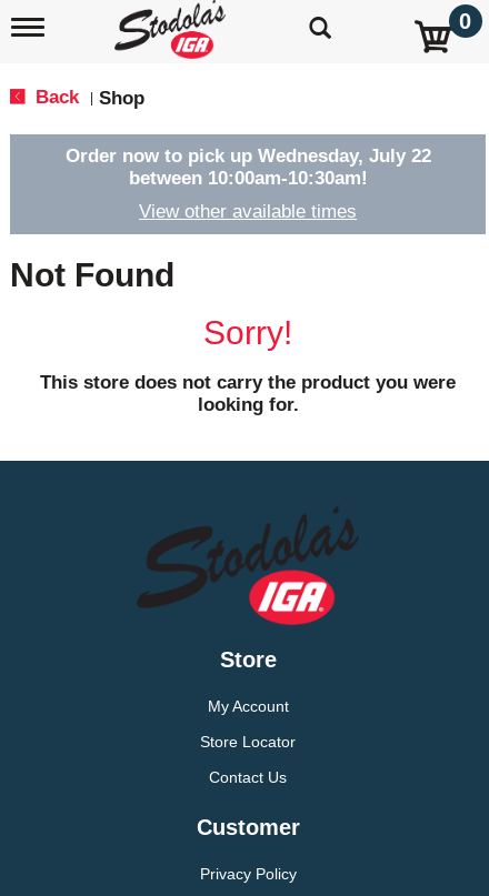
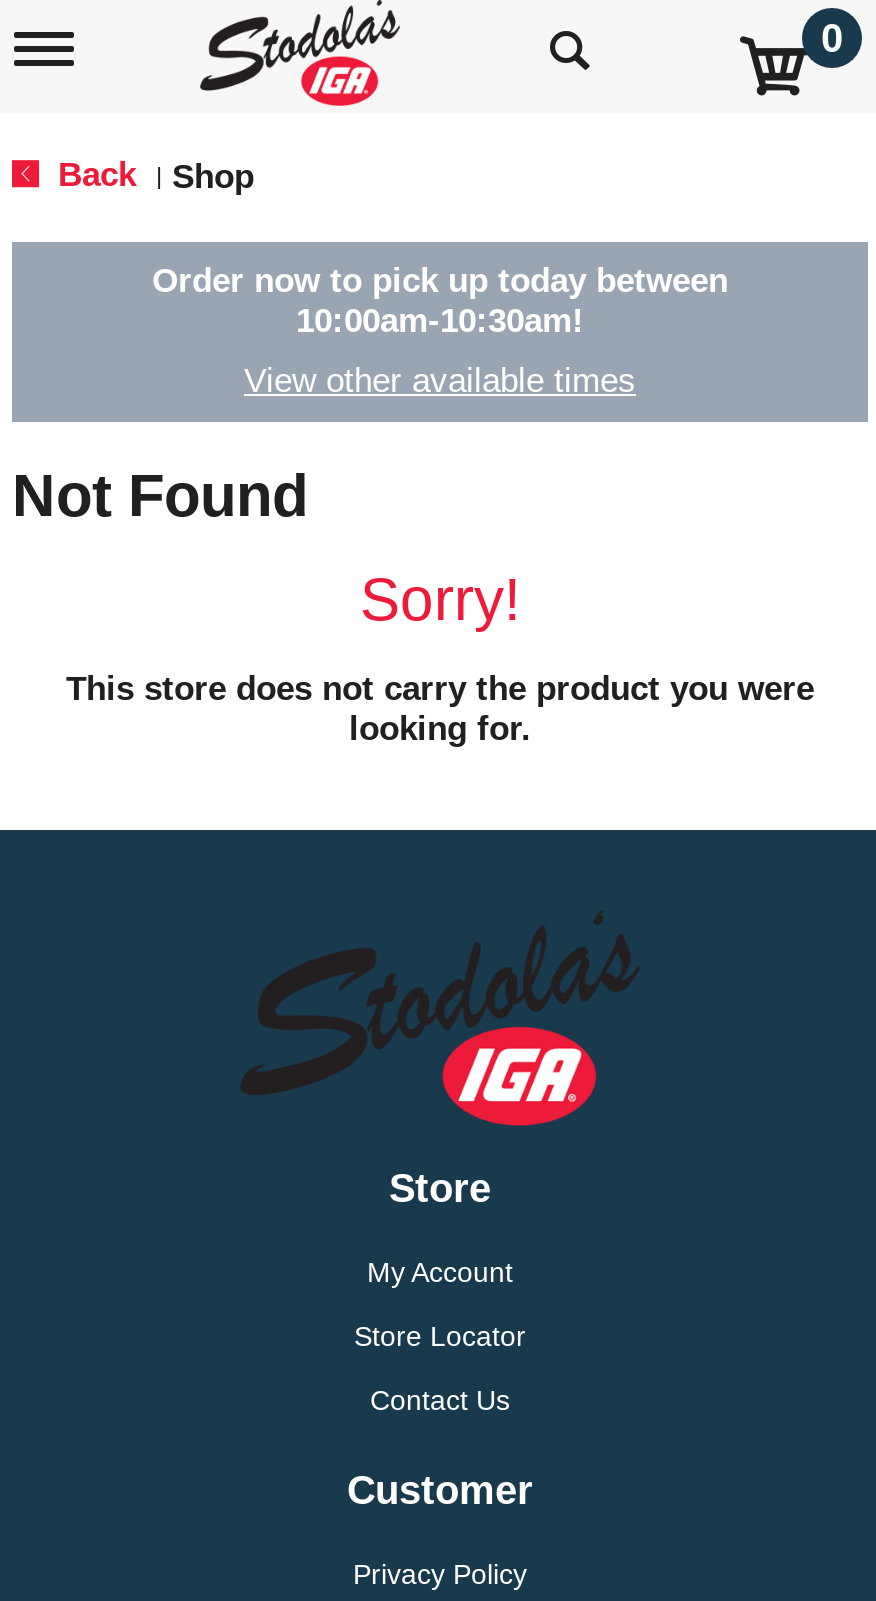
- Order now to pick up Wednesday, July 22
- between 10:00am-10:30am!
+ Order now to pick up today between
+ 10:00am-10:30am!
